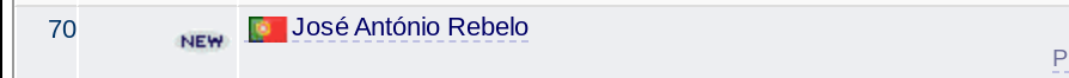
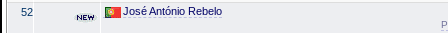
- 70
+ 52
